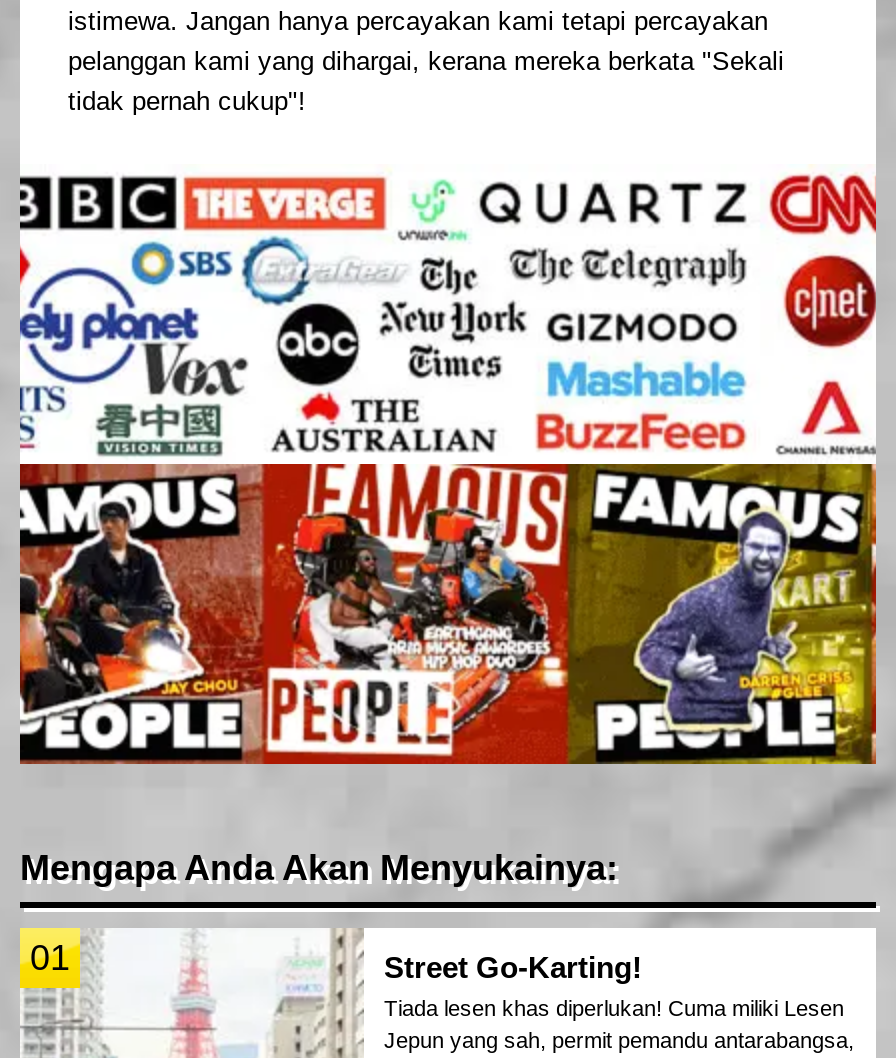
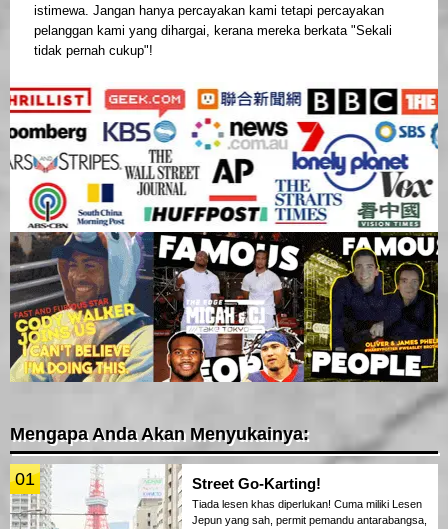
- [image]
+ [image]
